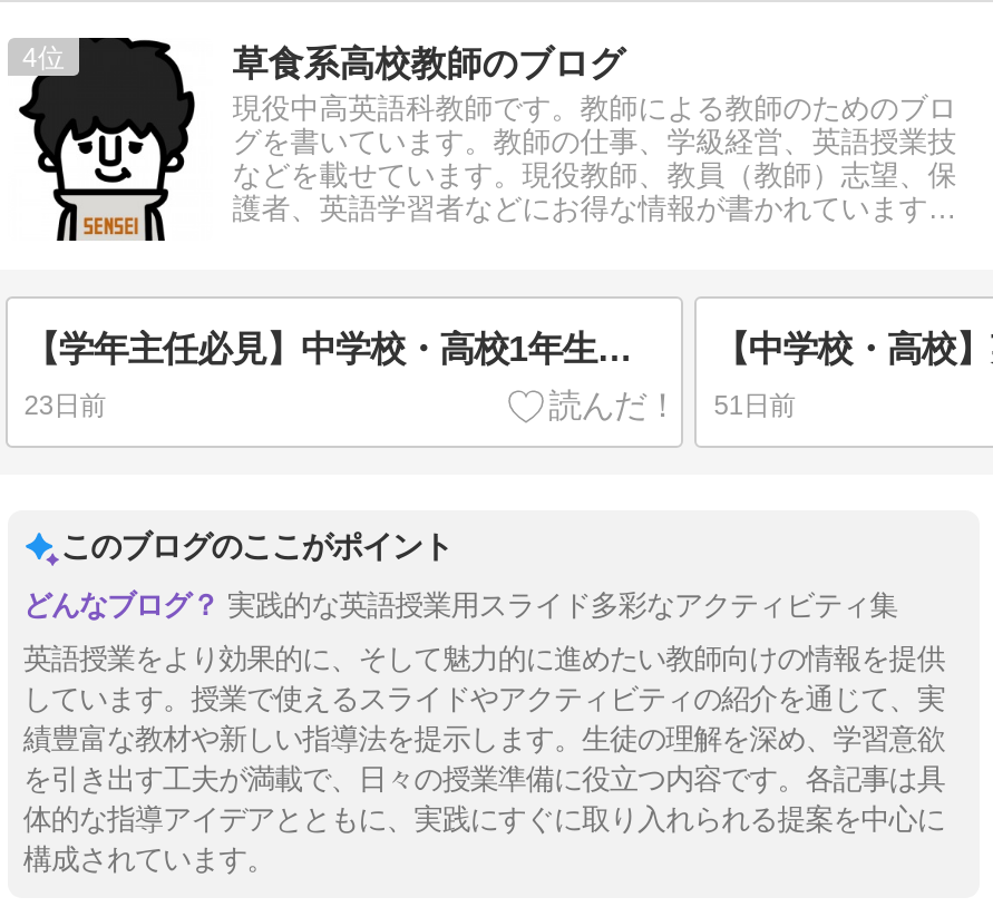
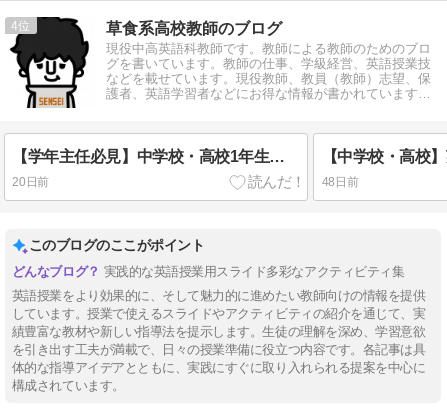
- 23日前
+ 20日前

- 51日前
+ 48日前
